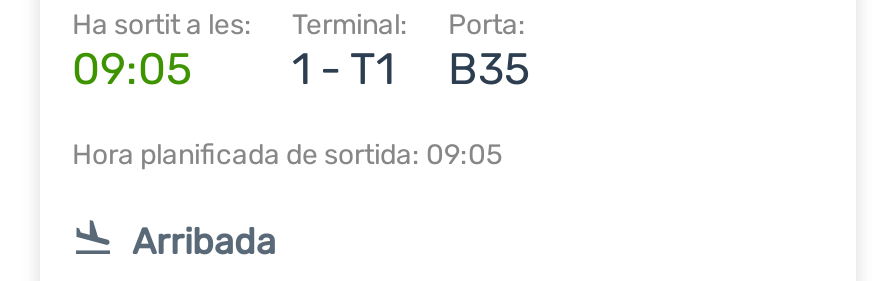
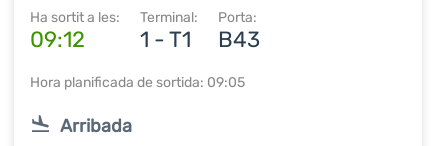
- 09:05
+ 09:12

- B35
+ B43
